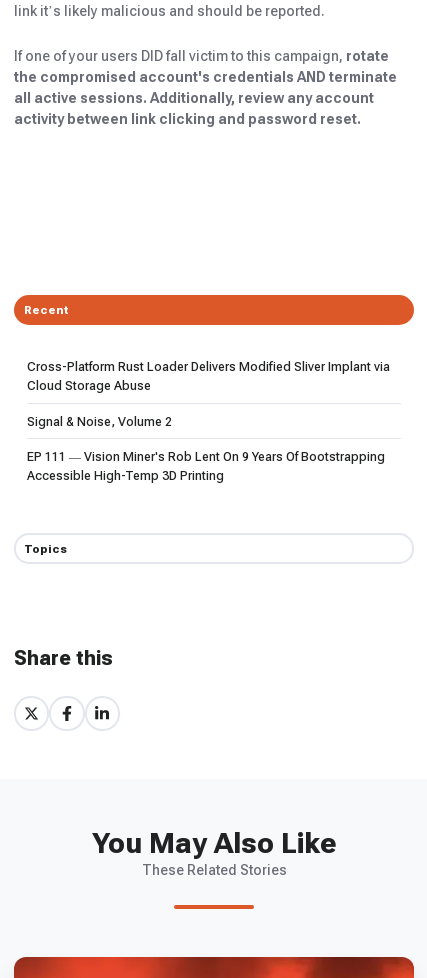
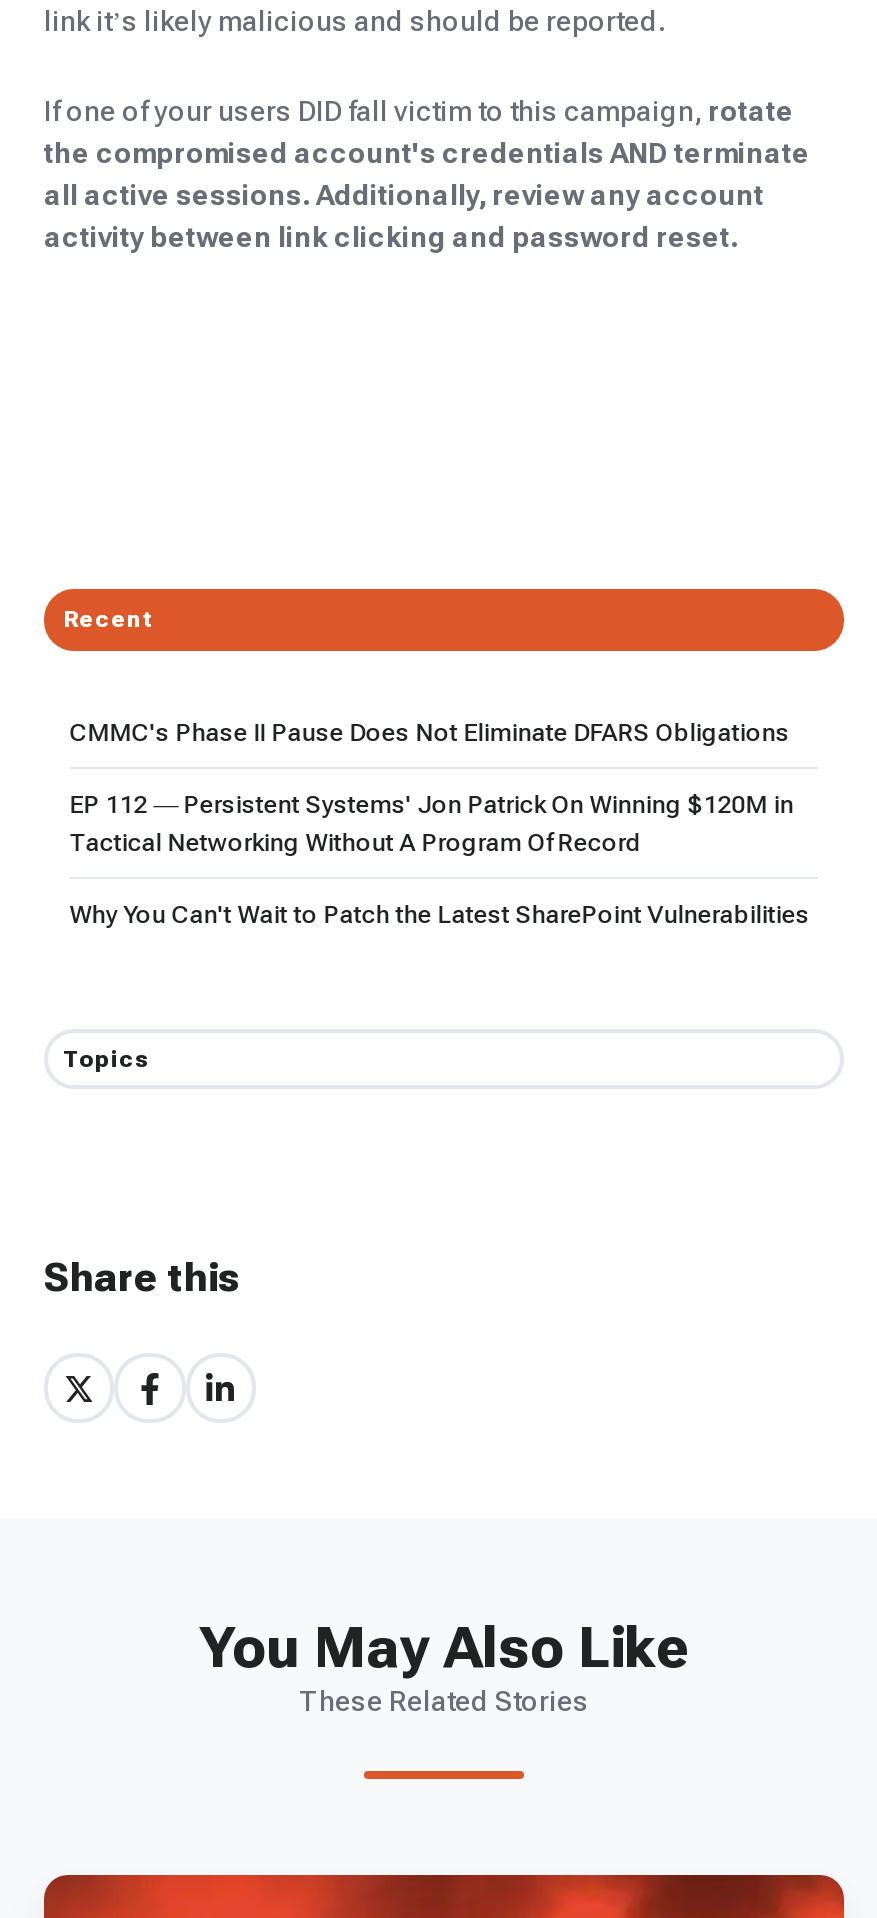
- Cross-Platform Rust Loader Delivers Modified Sliver Implant via
- Cloud Storage Abuse
+ CMMC's Phase II Pause Does Not Eliminate DFARS Obligations

- Signal & Noise, Volume 2
+ EP 112 — Persistent Systems' Jon Patrick On Winning $120M in
+ Tactical Networking Without A Program Of Record

- EP 111 — Vision Miner's Rob Lent On 9 Years Of Bootstrapping
- Accessible High-Temp 3D Printing
+ Why You Can't Wait to Patch the Latest SharePoint Vulnerabilities
